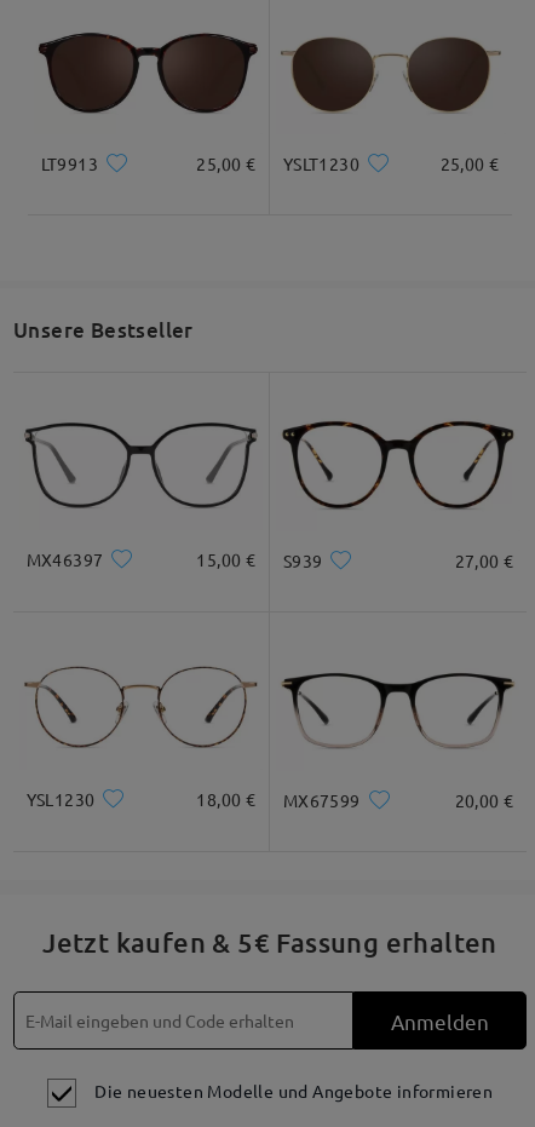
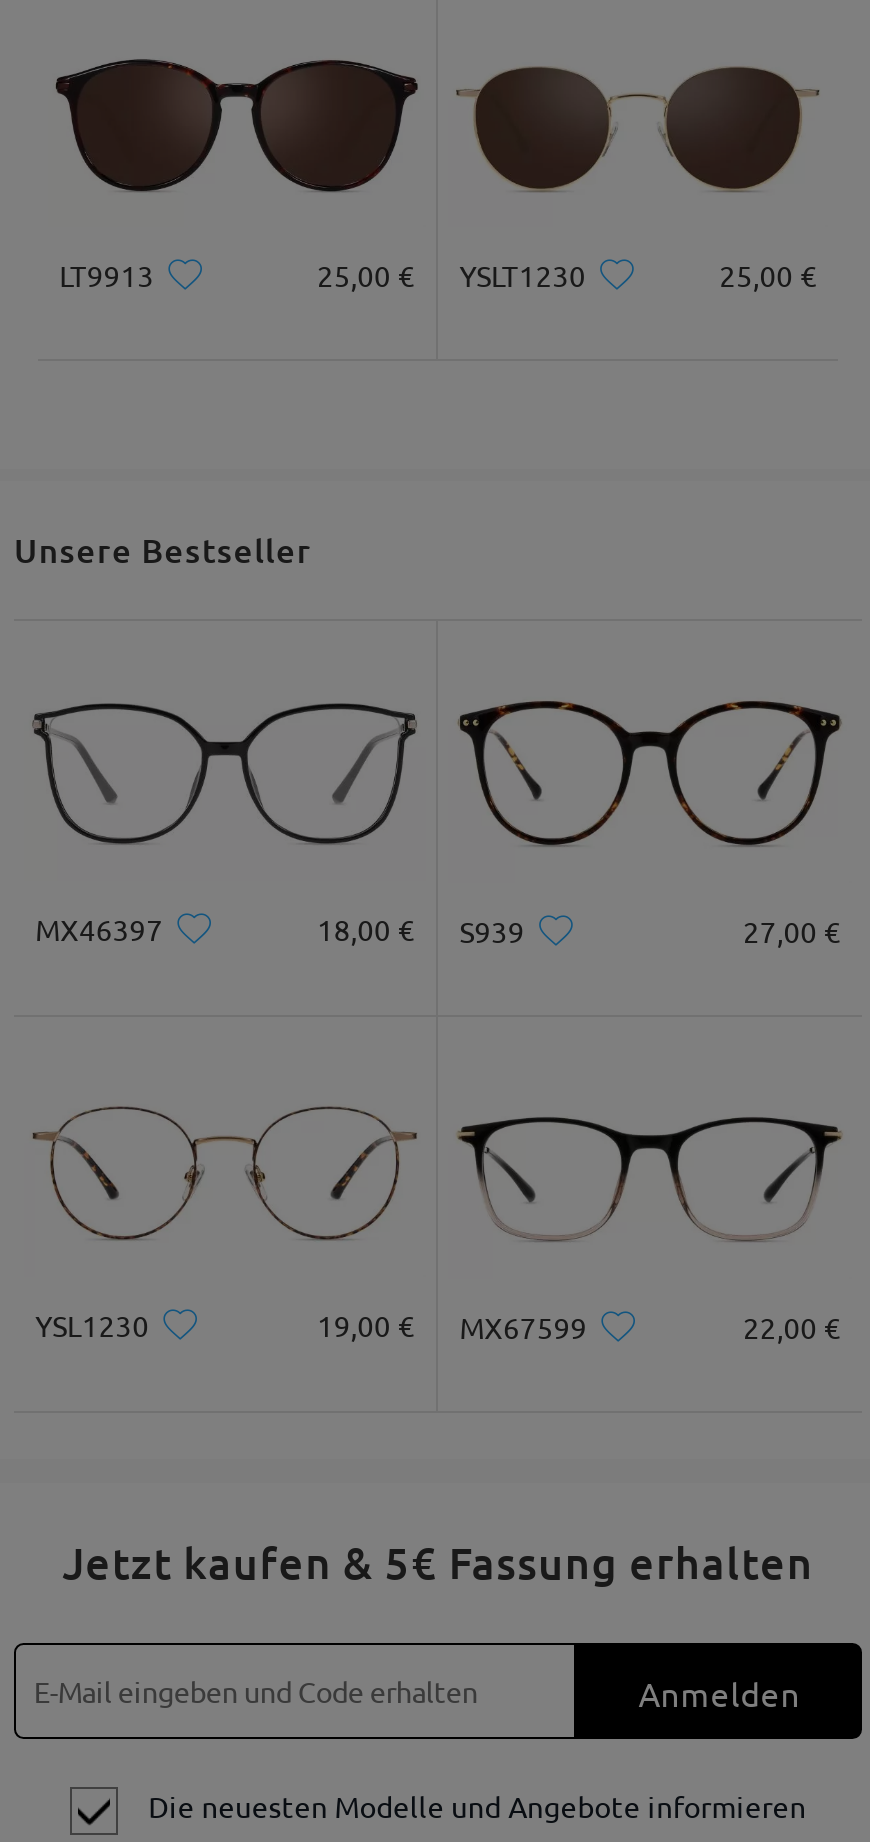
- 15,00 € S939
+ 18,00 € S939

- 18,00 € MX67599
+ 19,00 € MX67599

- 20,00 €
+ 22,00 €
